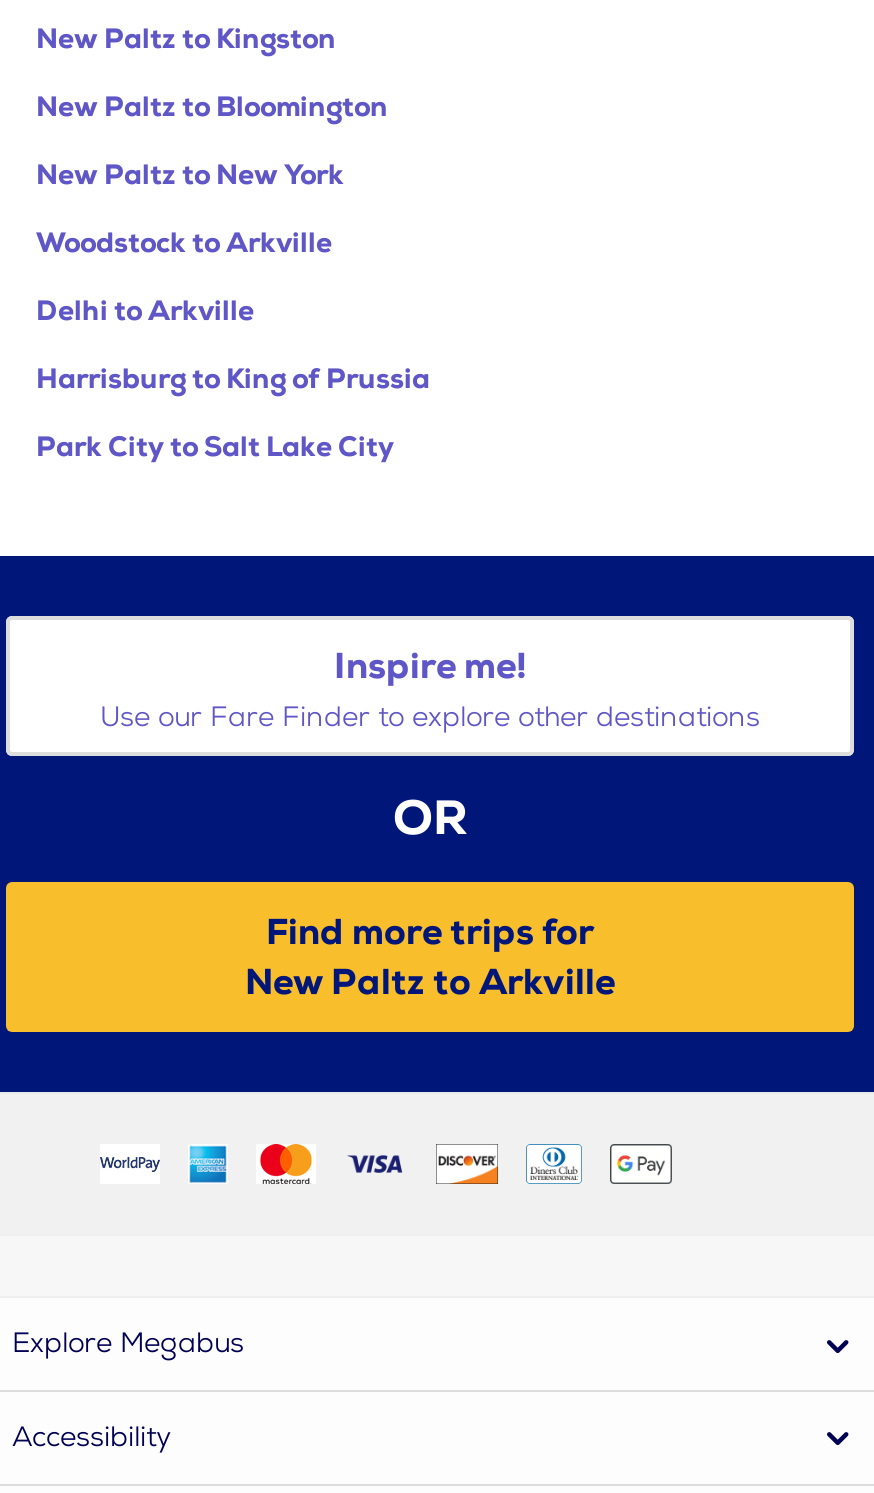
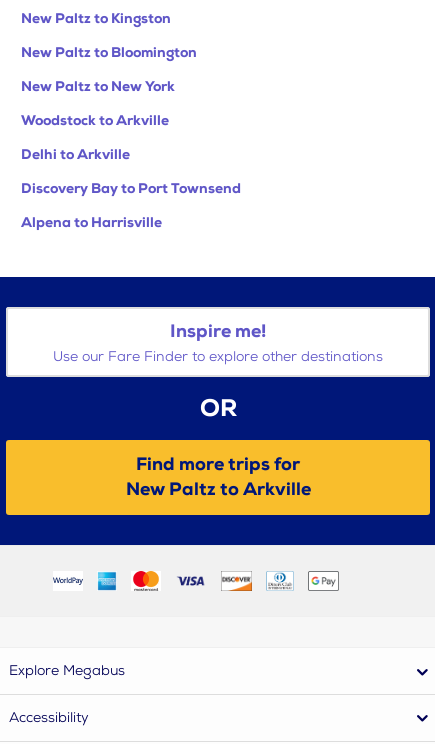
- Harrisburg to King of Prussia
+ Discovery Bay to Port Townsend

- Park City to Salt Lake City
+ Alpena to Harrisville
